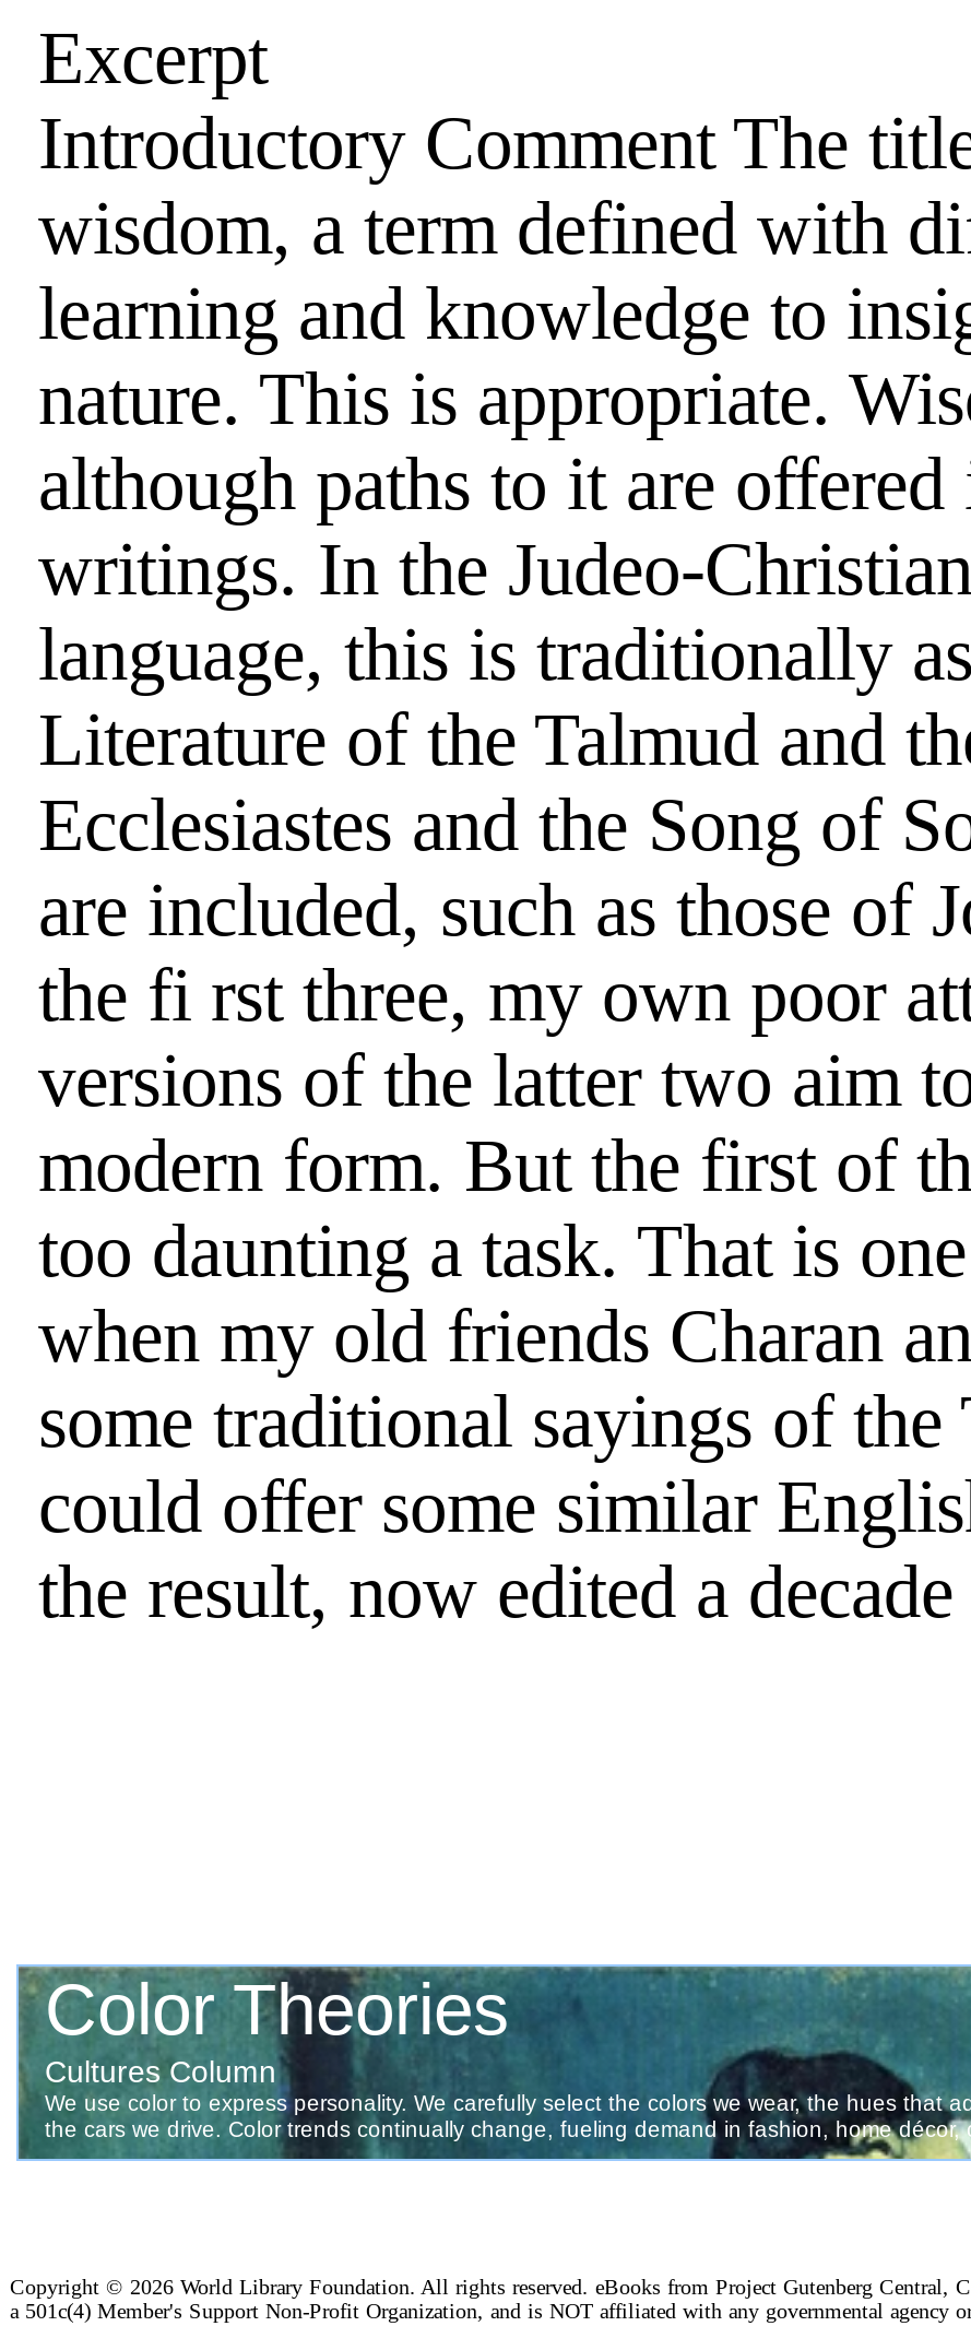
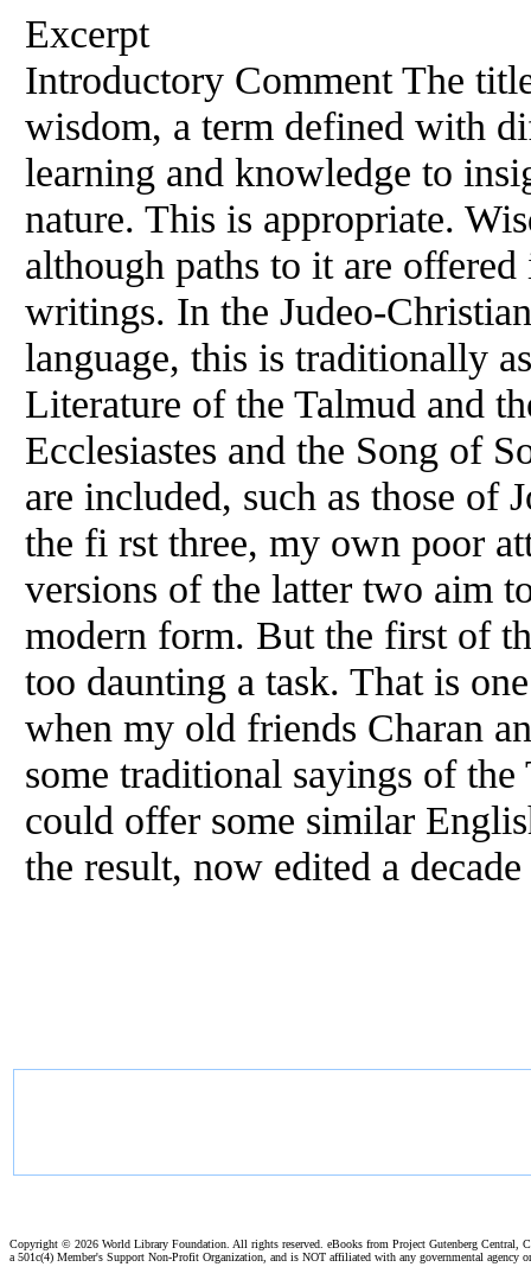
- [image]
